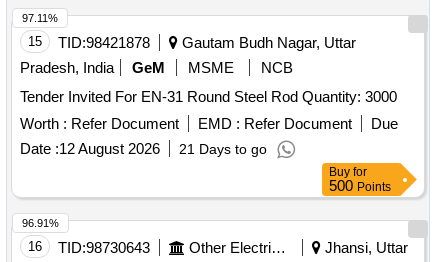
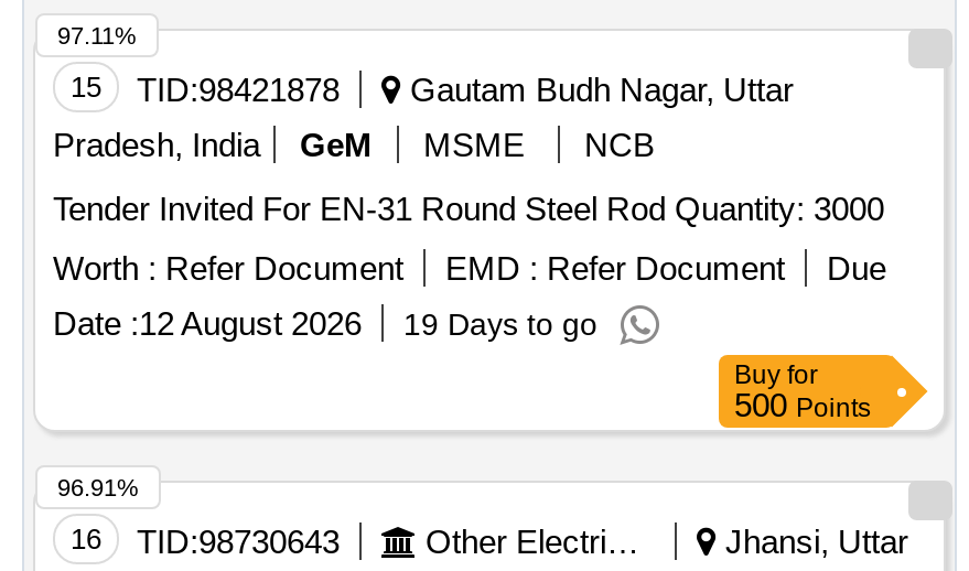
- Date : 12 August 2026 21 Days to go
+ Date : 12 August 2026 19 Days to go
